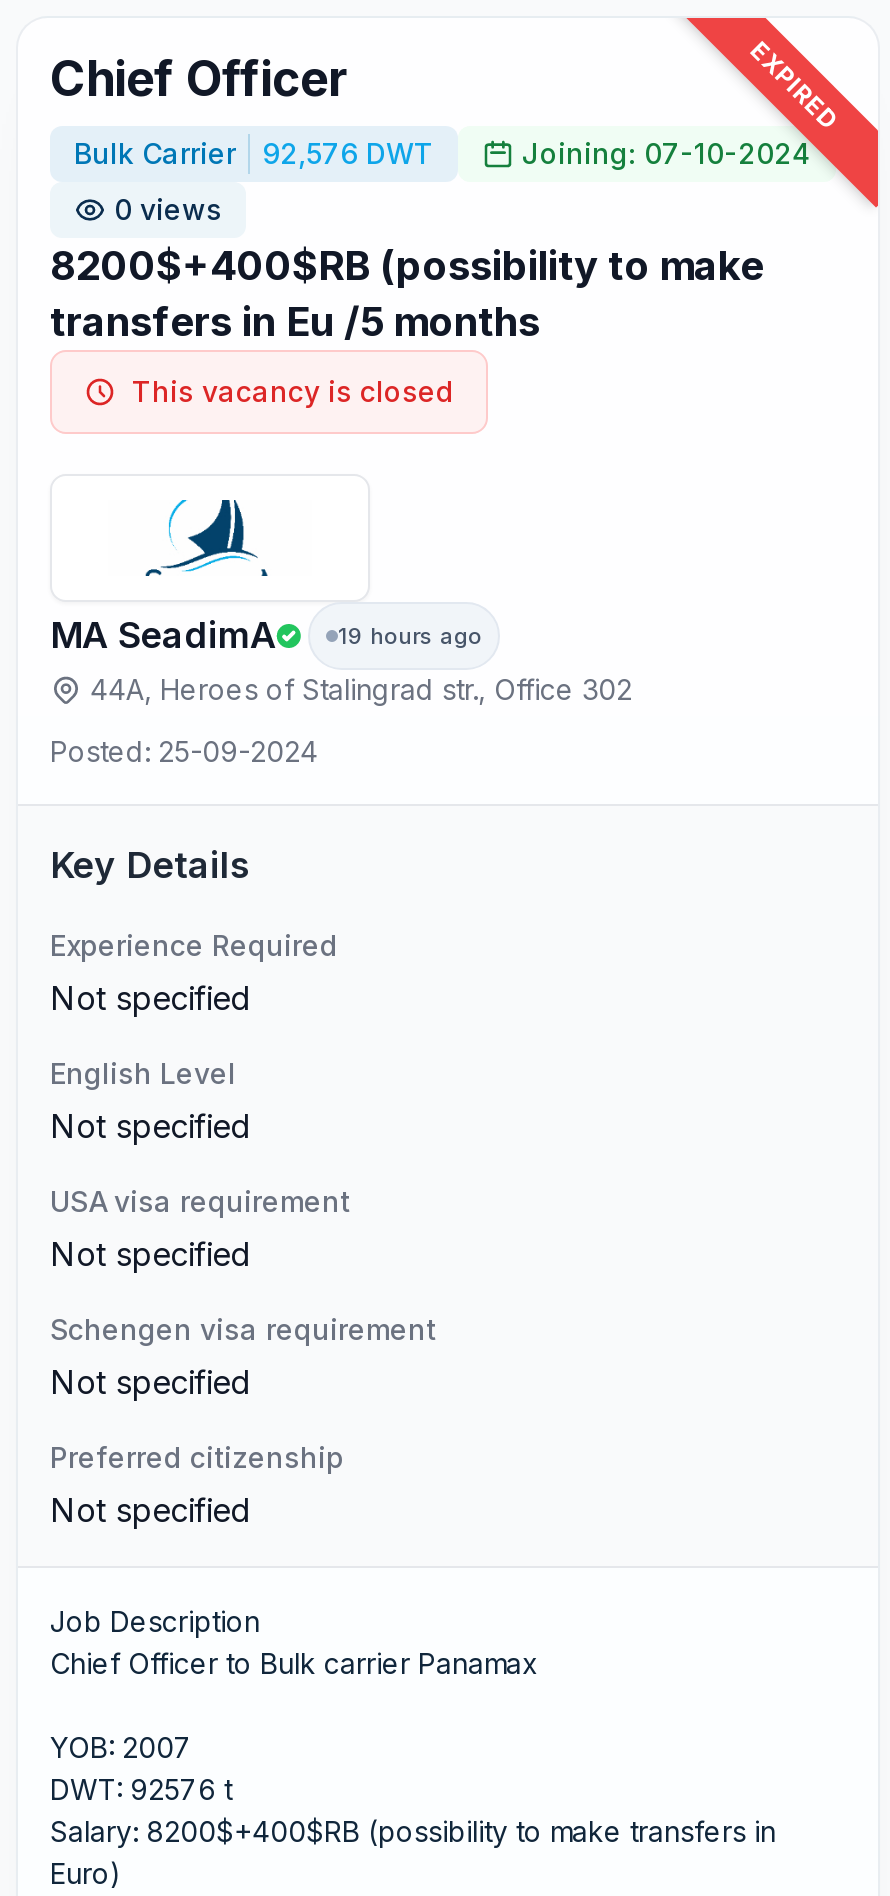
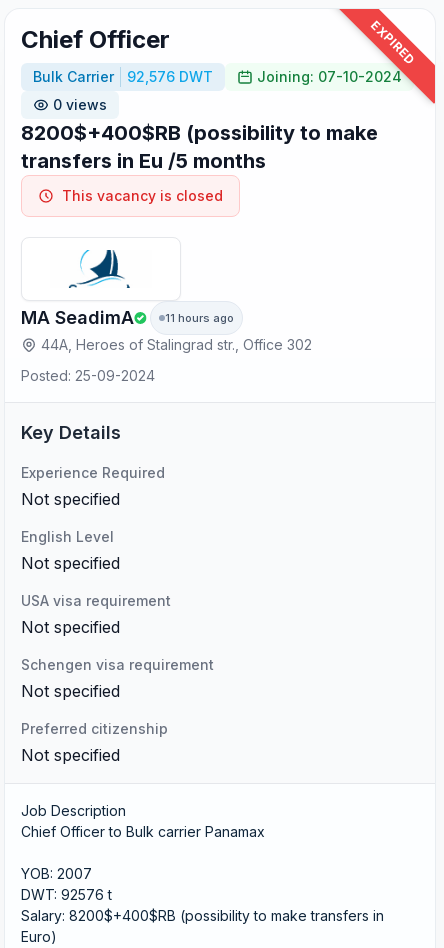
- 19 hours ago
+ 11 hours ago
